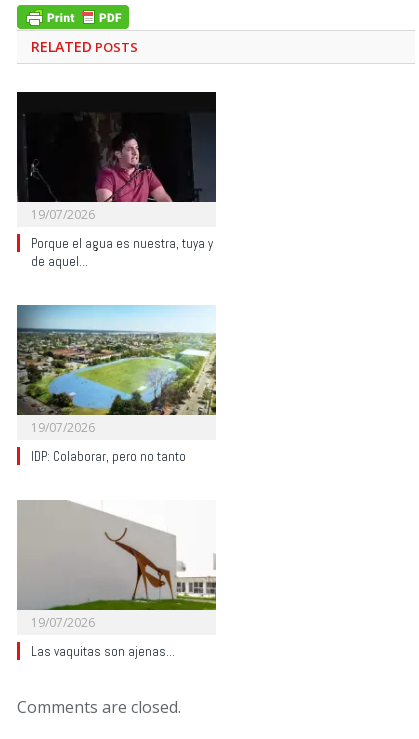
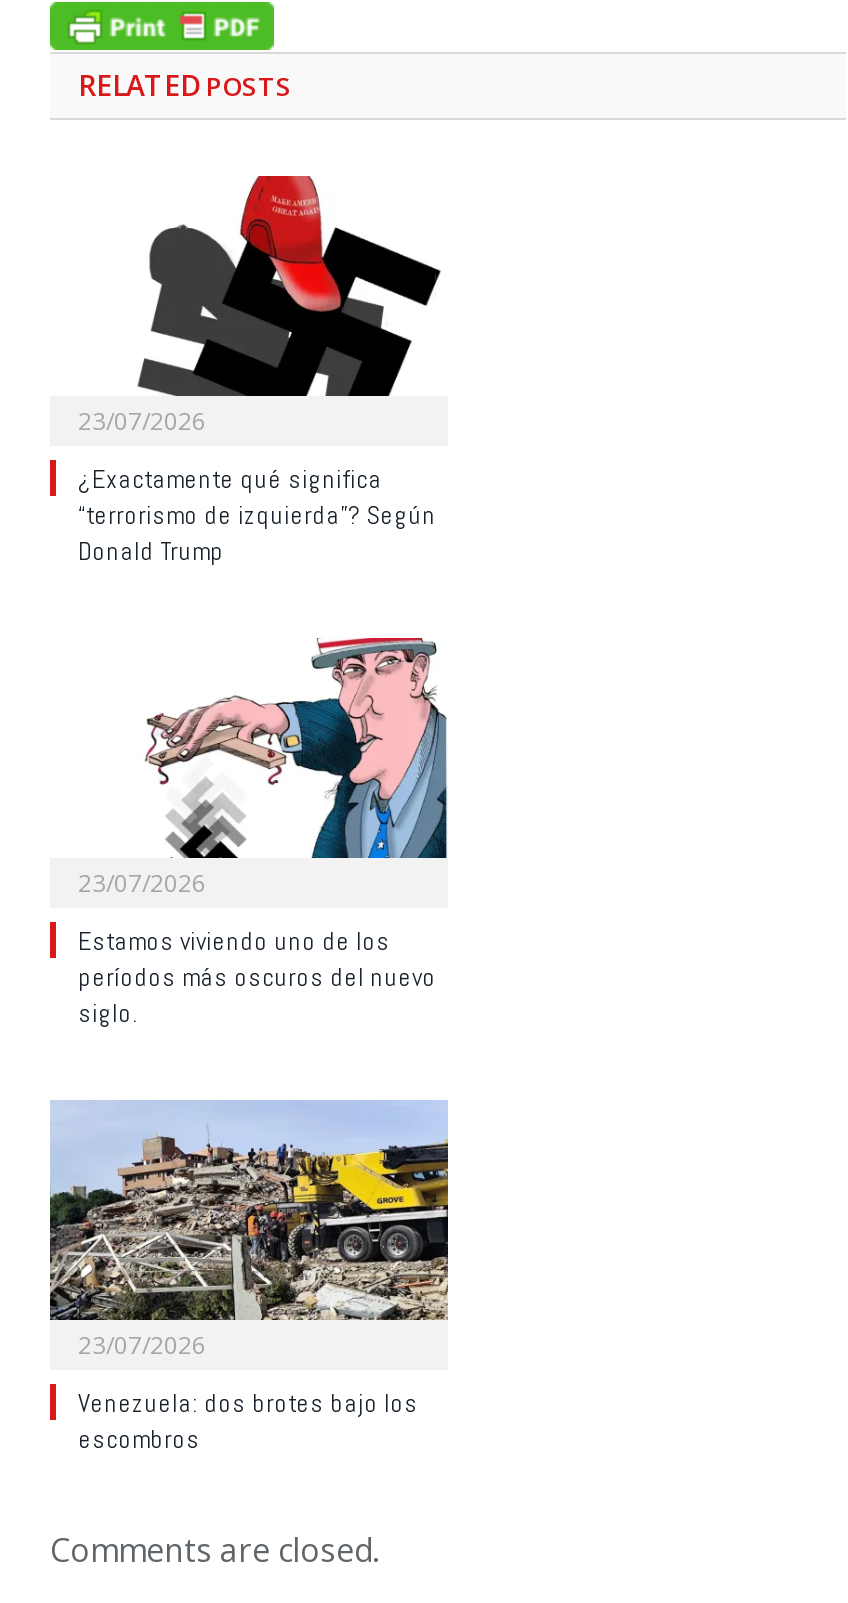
- [image]
- 19/07/2026
+ [image]
+ 23/07/2026

- Porque el agua es nuestra, tuya y
- de aquel…
+ ¿Exactamente qué significa
+ “terrorismo de izquierda”? Según
+ Donald Trump

- [image]
- 19/07/2026
+ [image]
+ 23/07/2026

- IDP: Colaborar, pero no tanto
+ Estamos viviendo uno de los
+ períodos más oscuros del nuevo
+ siglo.

- [image]
- 19/07/2026
+ [image]
+ 23/07/2026

- Las vaquitas son ajenas…
+ Venezuela: dos brotes bajo los
+ escombros
